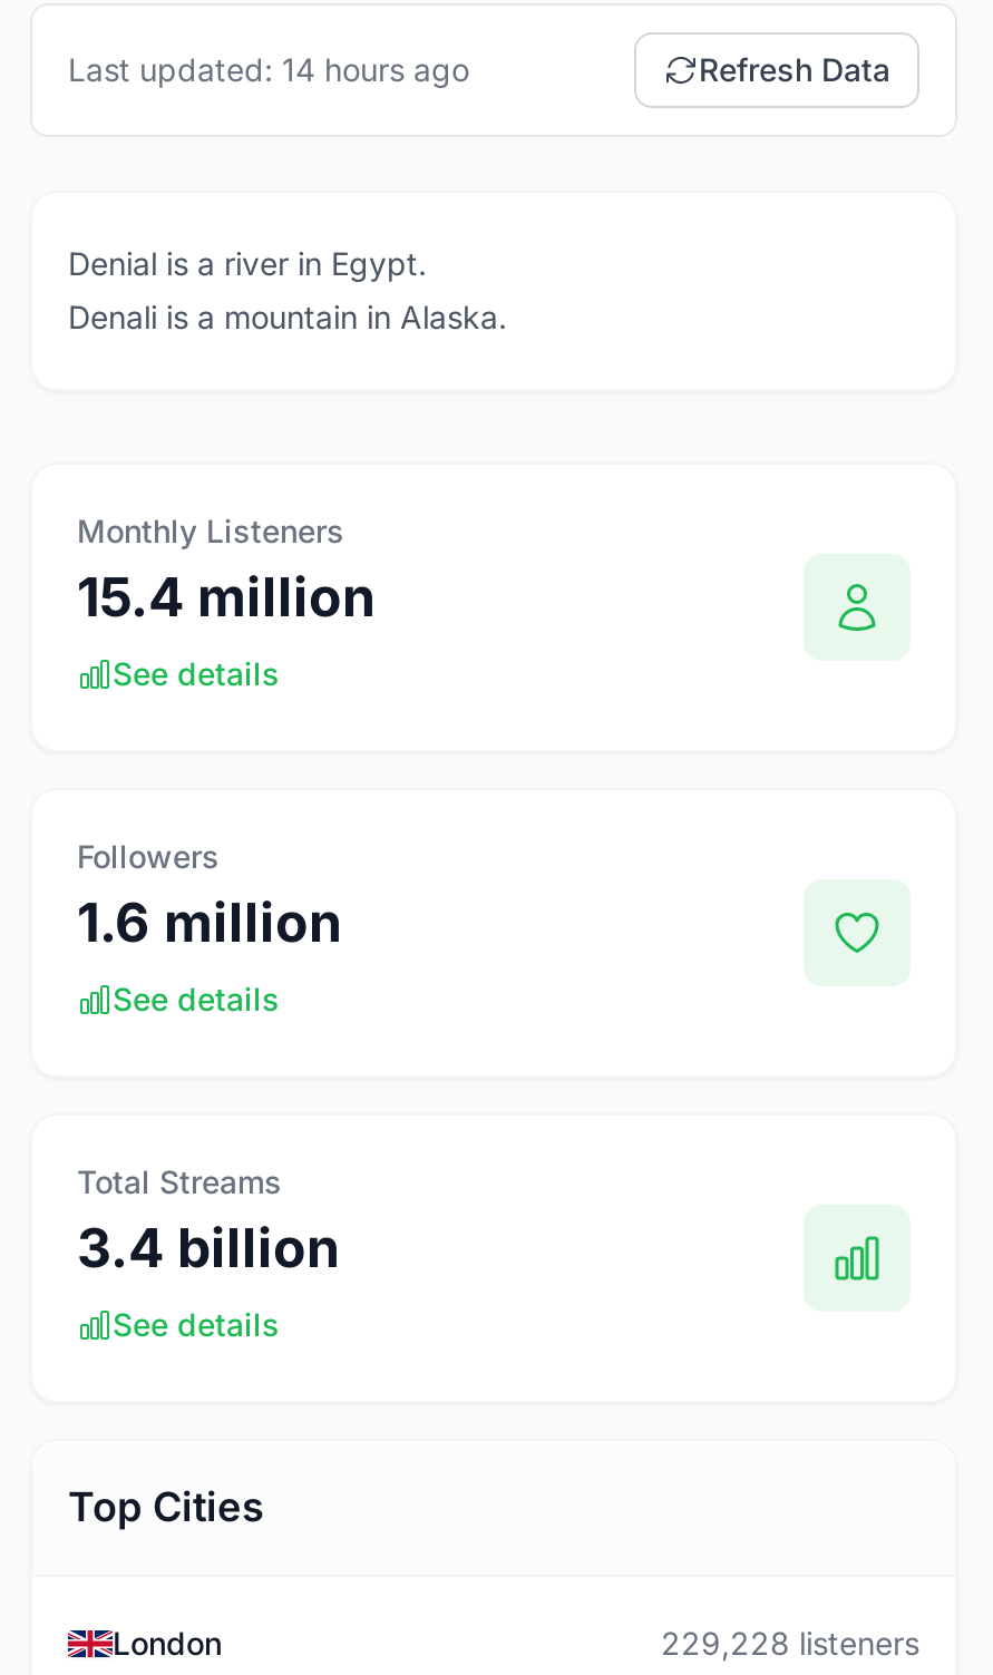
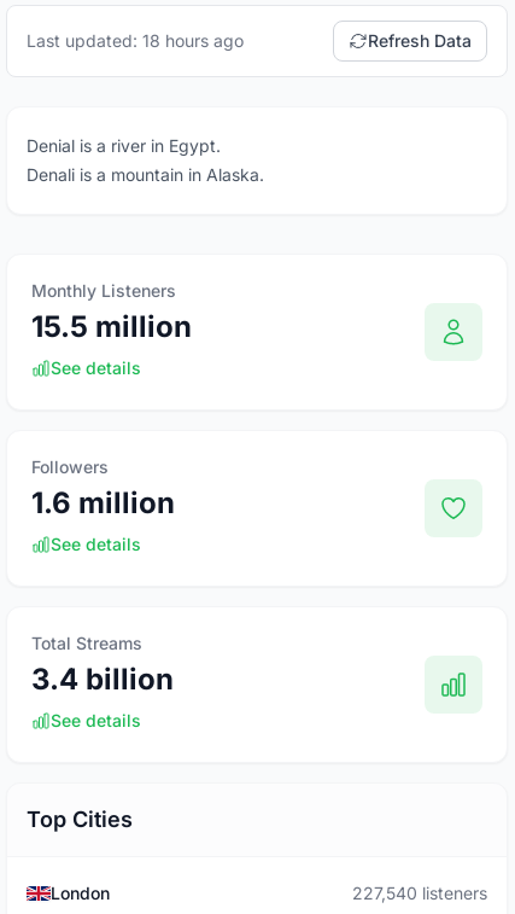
- Last updated: 14 hours ago
+ Last updated: 18 hours ago

- 15.4 million
+ 15.5 million

- 229,228 listeners
+ 227,540 listeners
